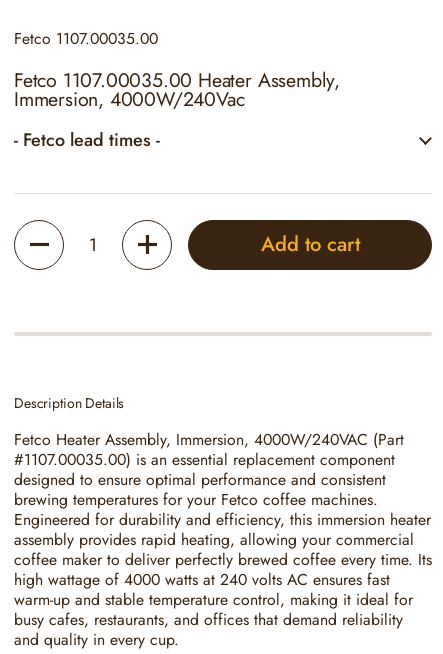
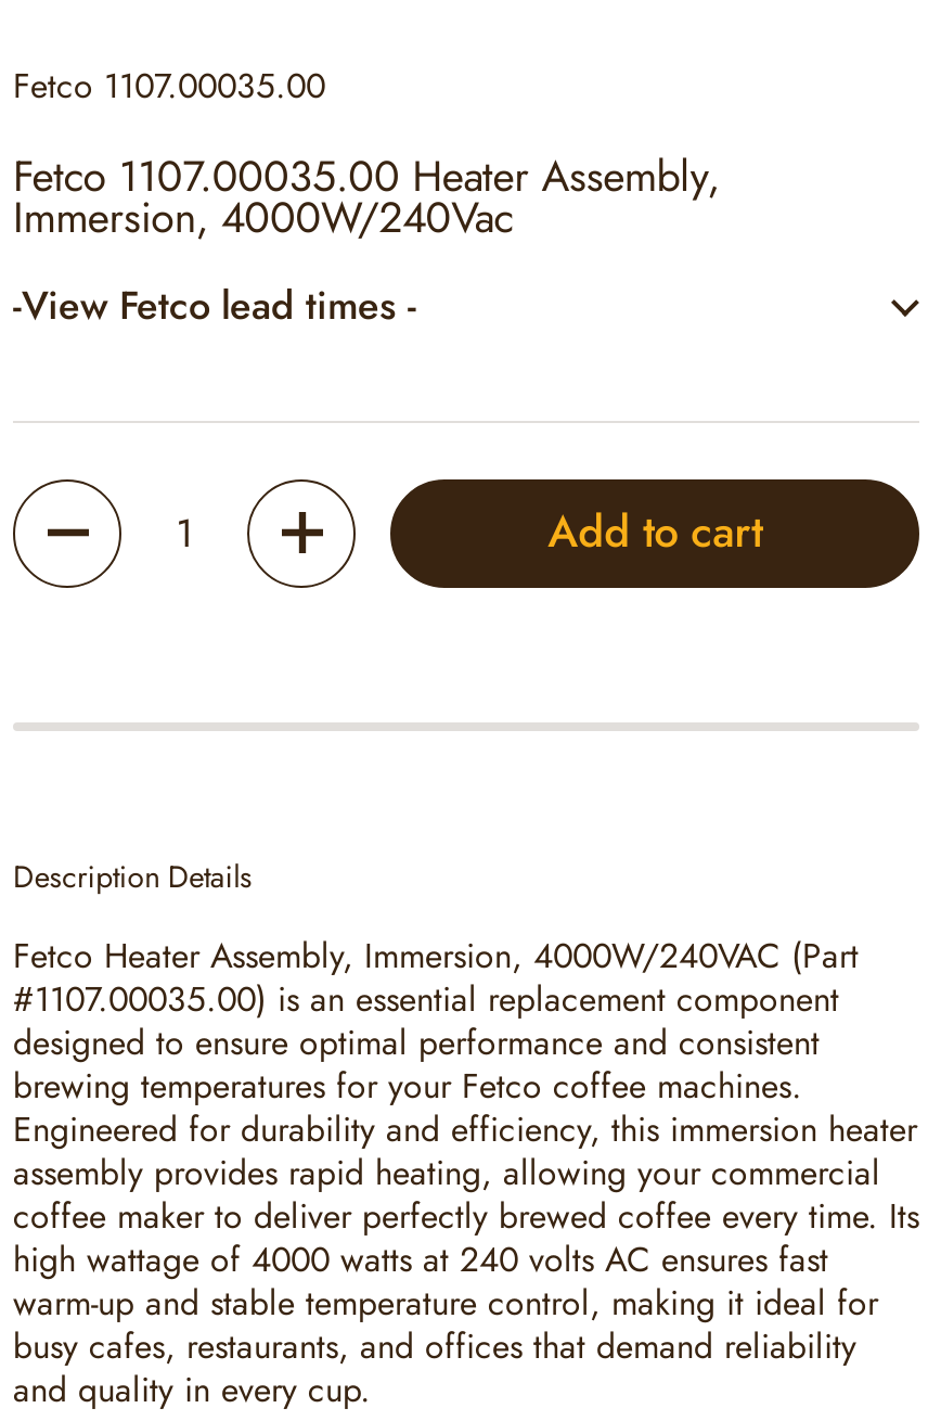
- - Fetco lead times -
+ -View Fetco lead times -
